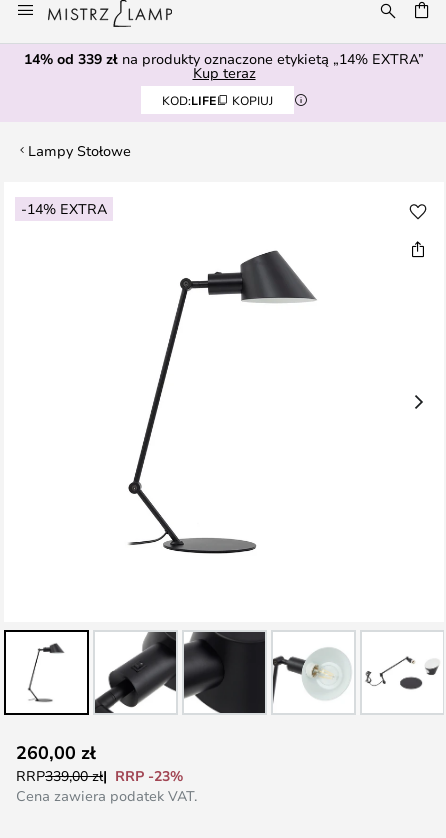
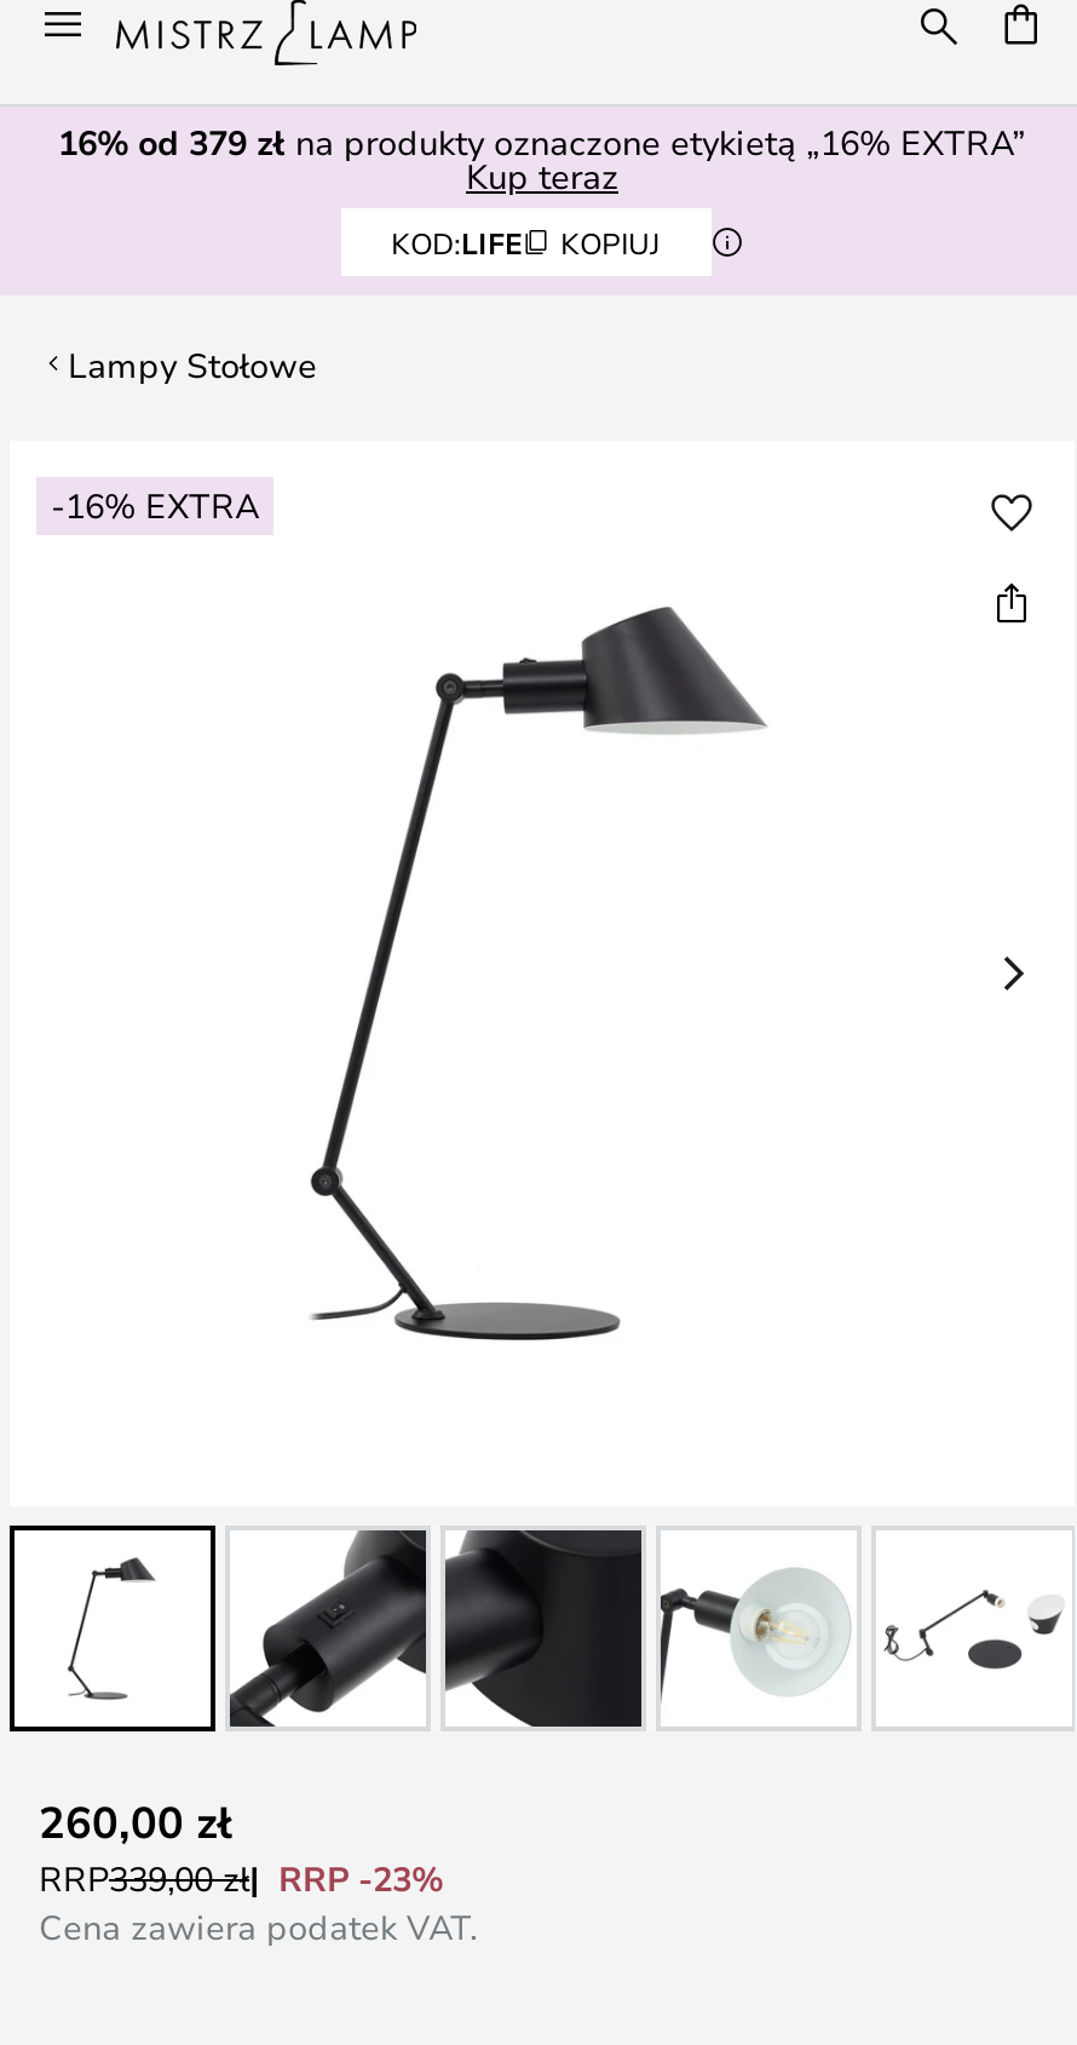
- 14% od 339 zł na produkty oznaczone etykietą „14% EXTRA”
+ 16% od 379 zł na produkty oznaczone etykietą „16% EXTRA”

- -14% EXTRA
+ -16% EXTRA
